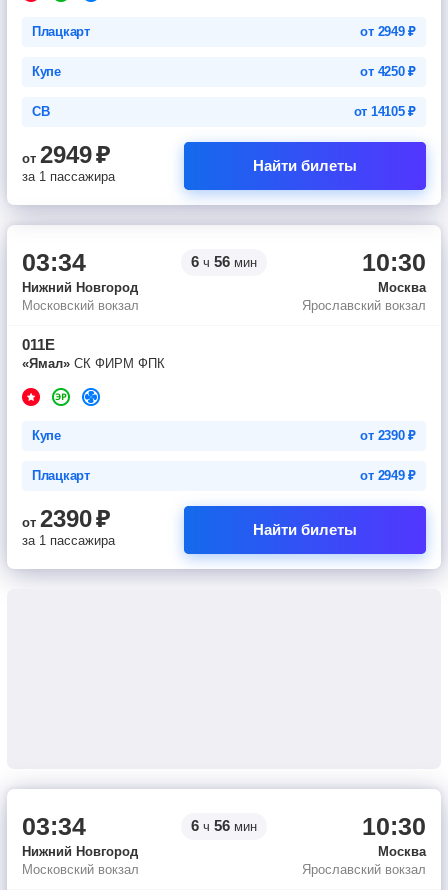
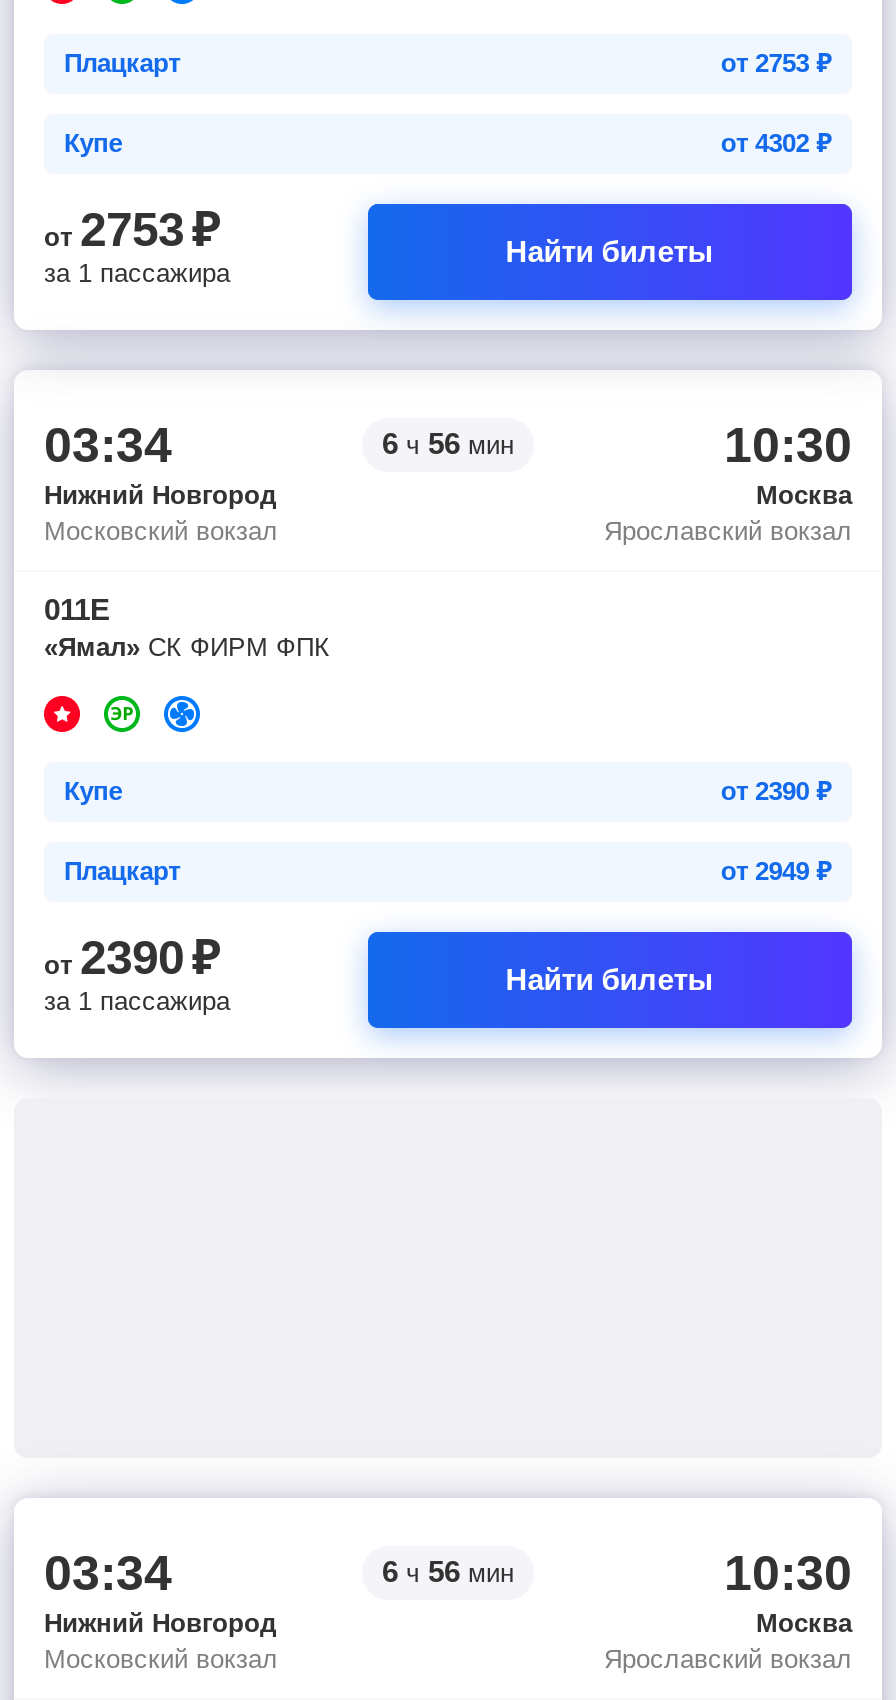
- от 2949 ₽
+ от 2753 ₽

- от 4250 ₽
- СВ
- от 14105 ₽
- от 2949 ₽
+ от 4302 ₽
+ от 2753 ₽
